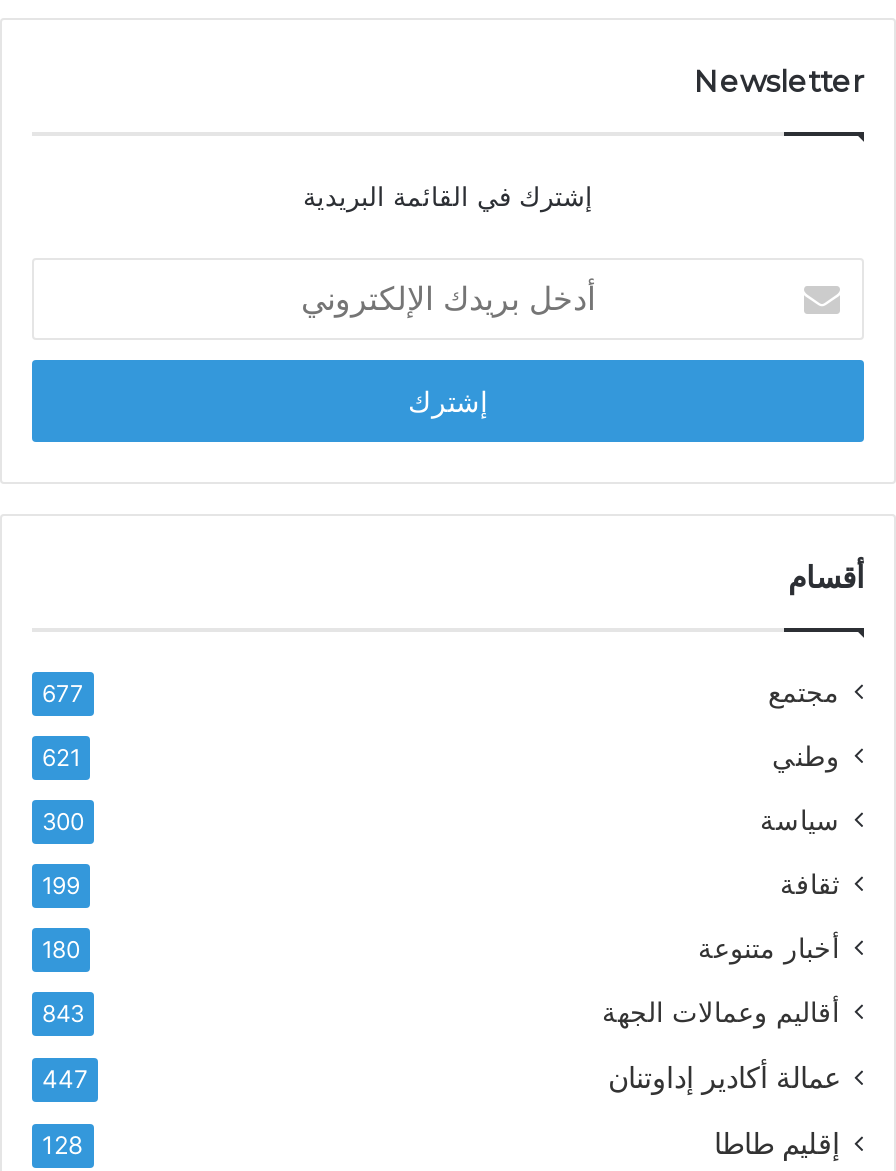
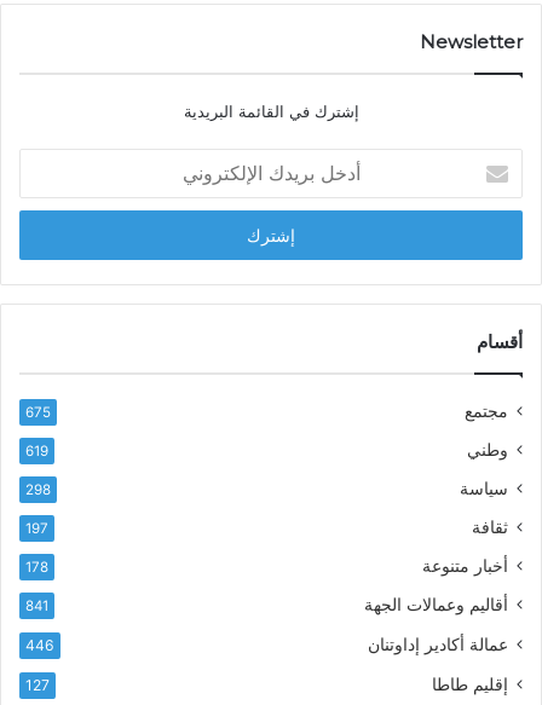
- 677
+ 675

- 621
+ 619

- 300
+ 298

- 199
+ 197

- 180
+ 178

- 843
+ 841

- 447
+ 446

- 128
+ 127
